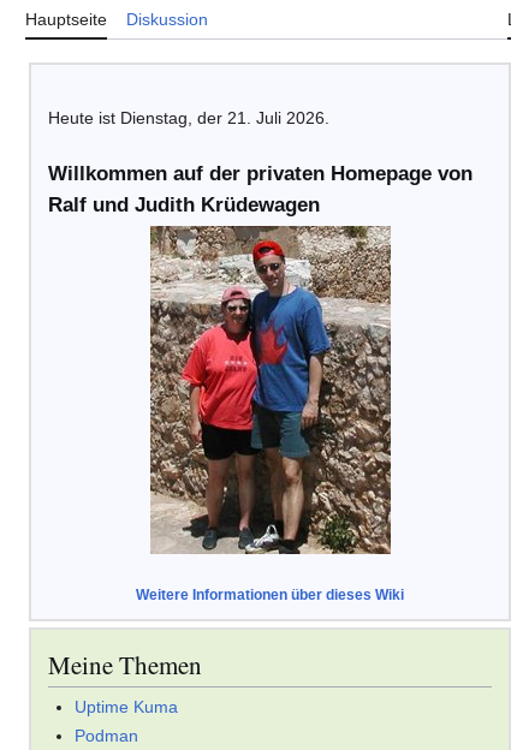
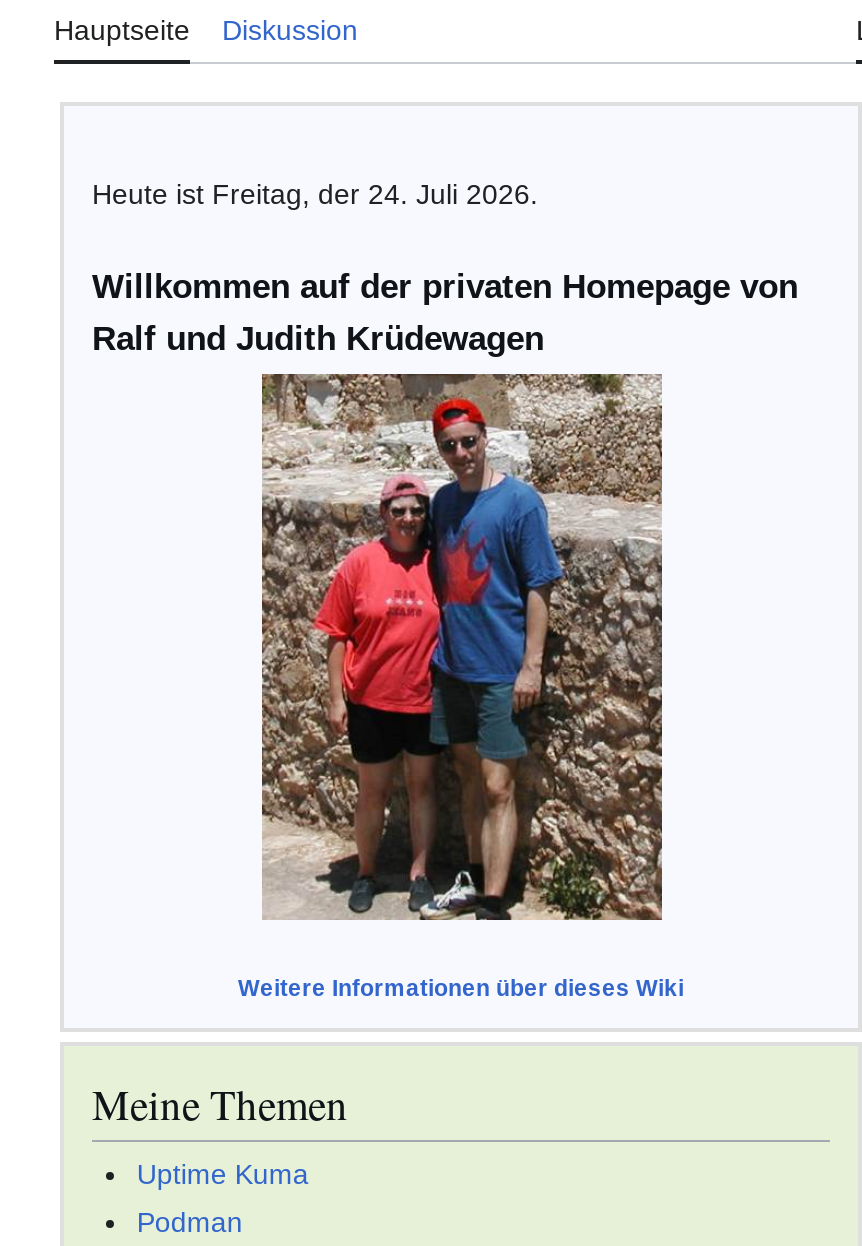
- Heute ist Dienstag, der 21. Juli 2026.
+ Heute ist Freitag, der 24. Juli 2026.
